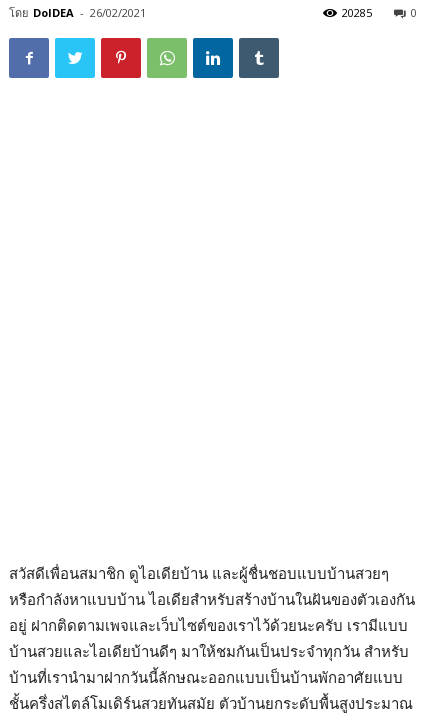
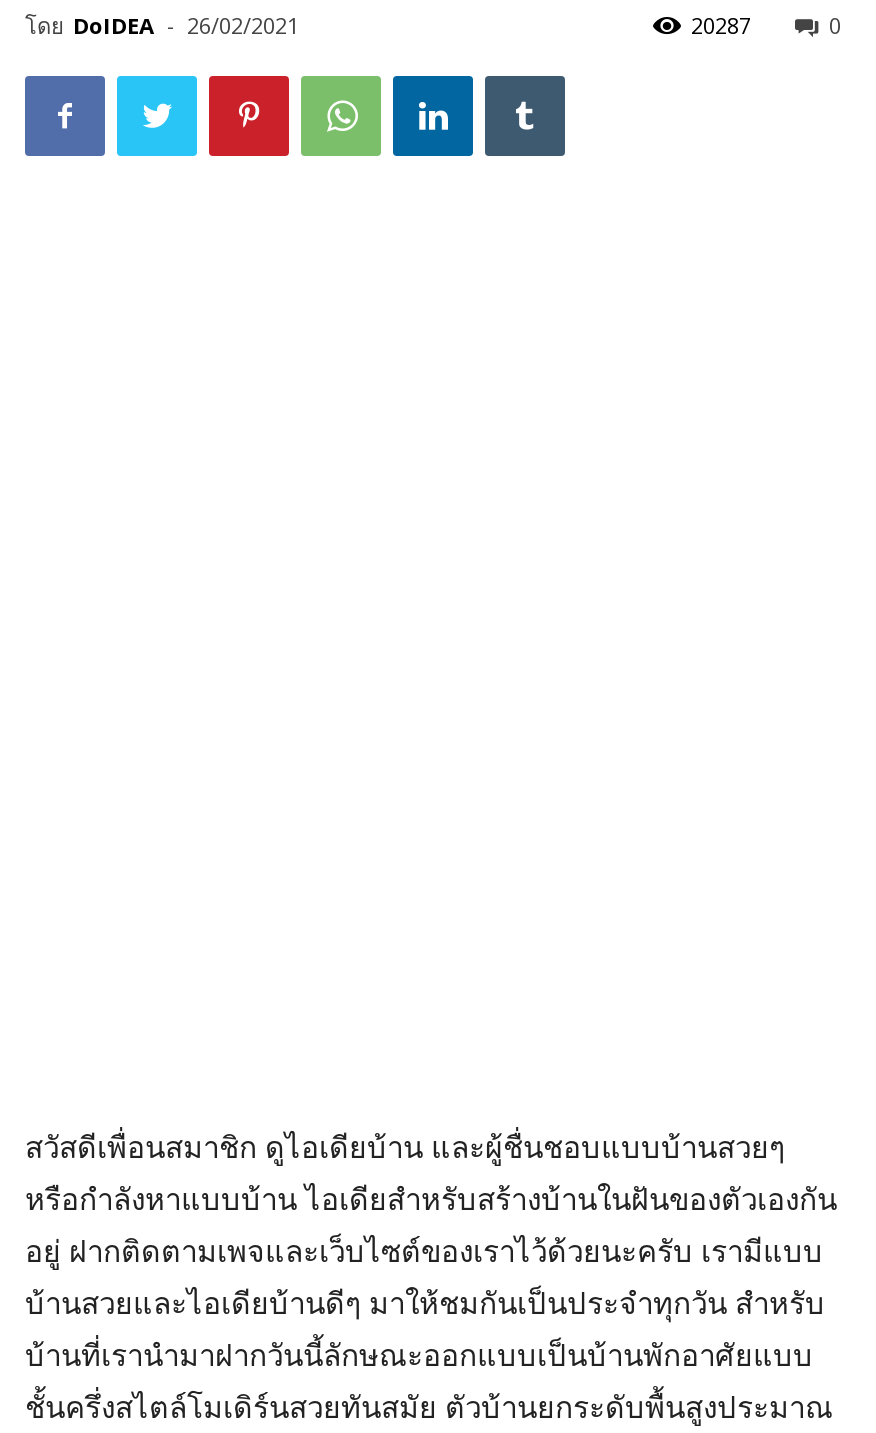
- 20285
+ 20287
